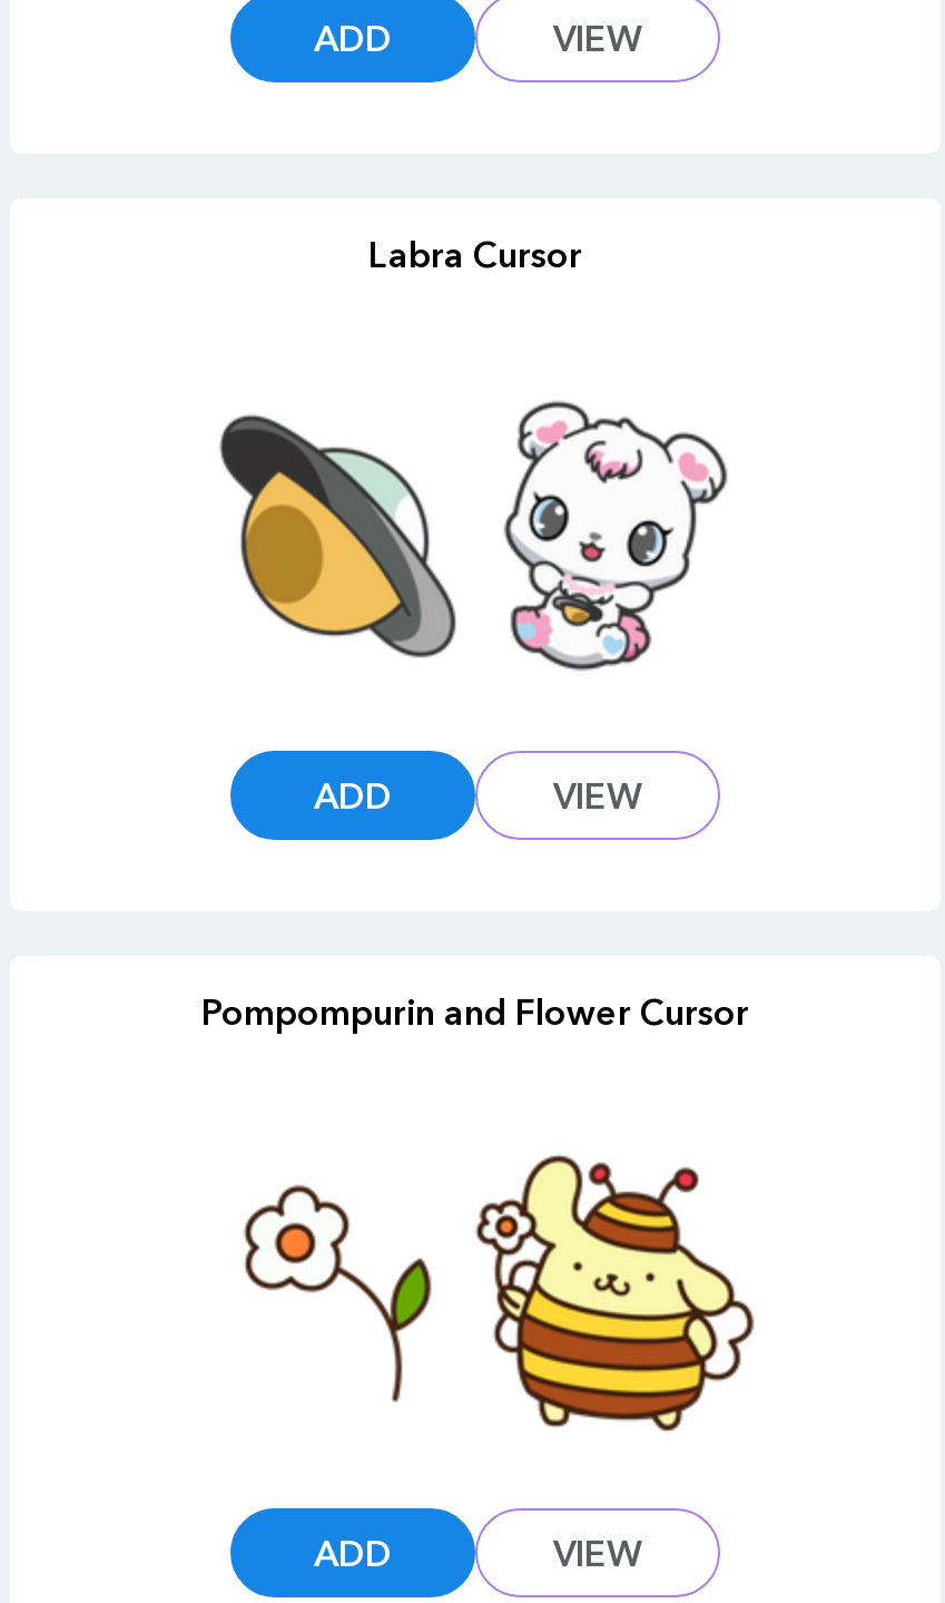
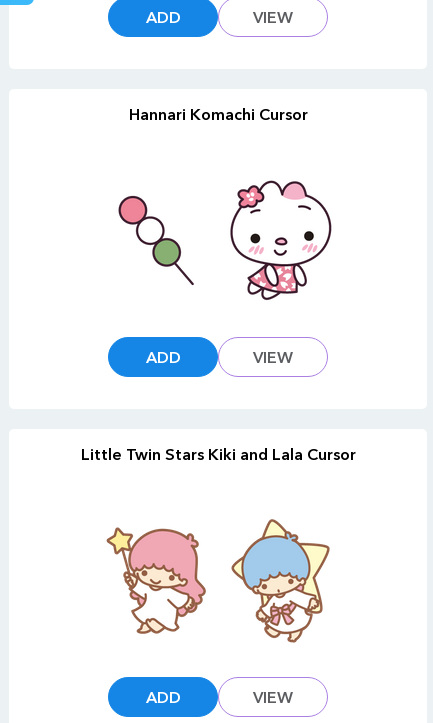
- Labra Cursor
+ Hannari Komachi Cursor

- [image]
+ [image]

- [image]
+ [image]

- Pompompurin and Flower Cursor
+ Little Twin Stars Kiki and Lala Cursor

- [image]
+ [image]

- [image]
+ [image]
